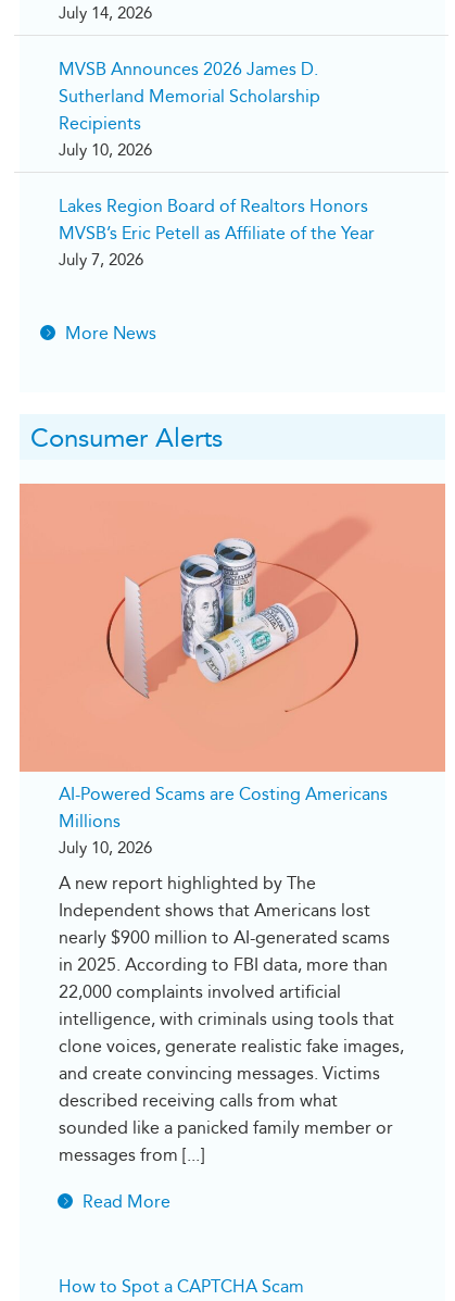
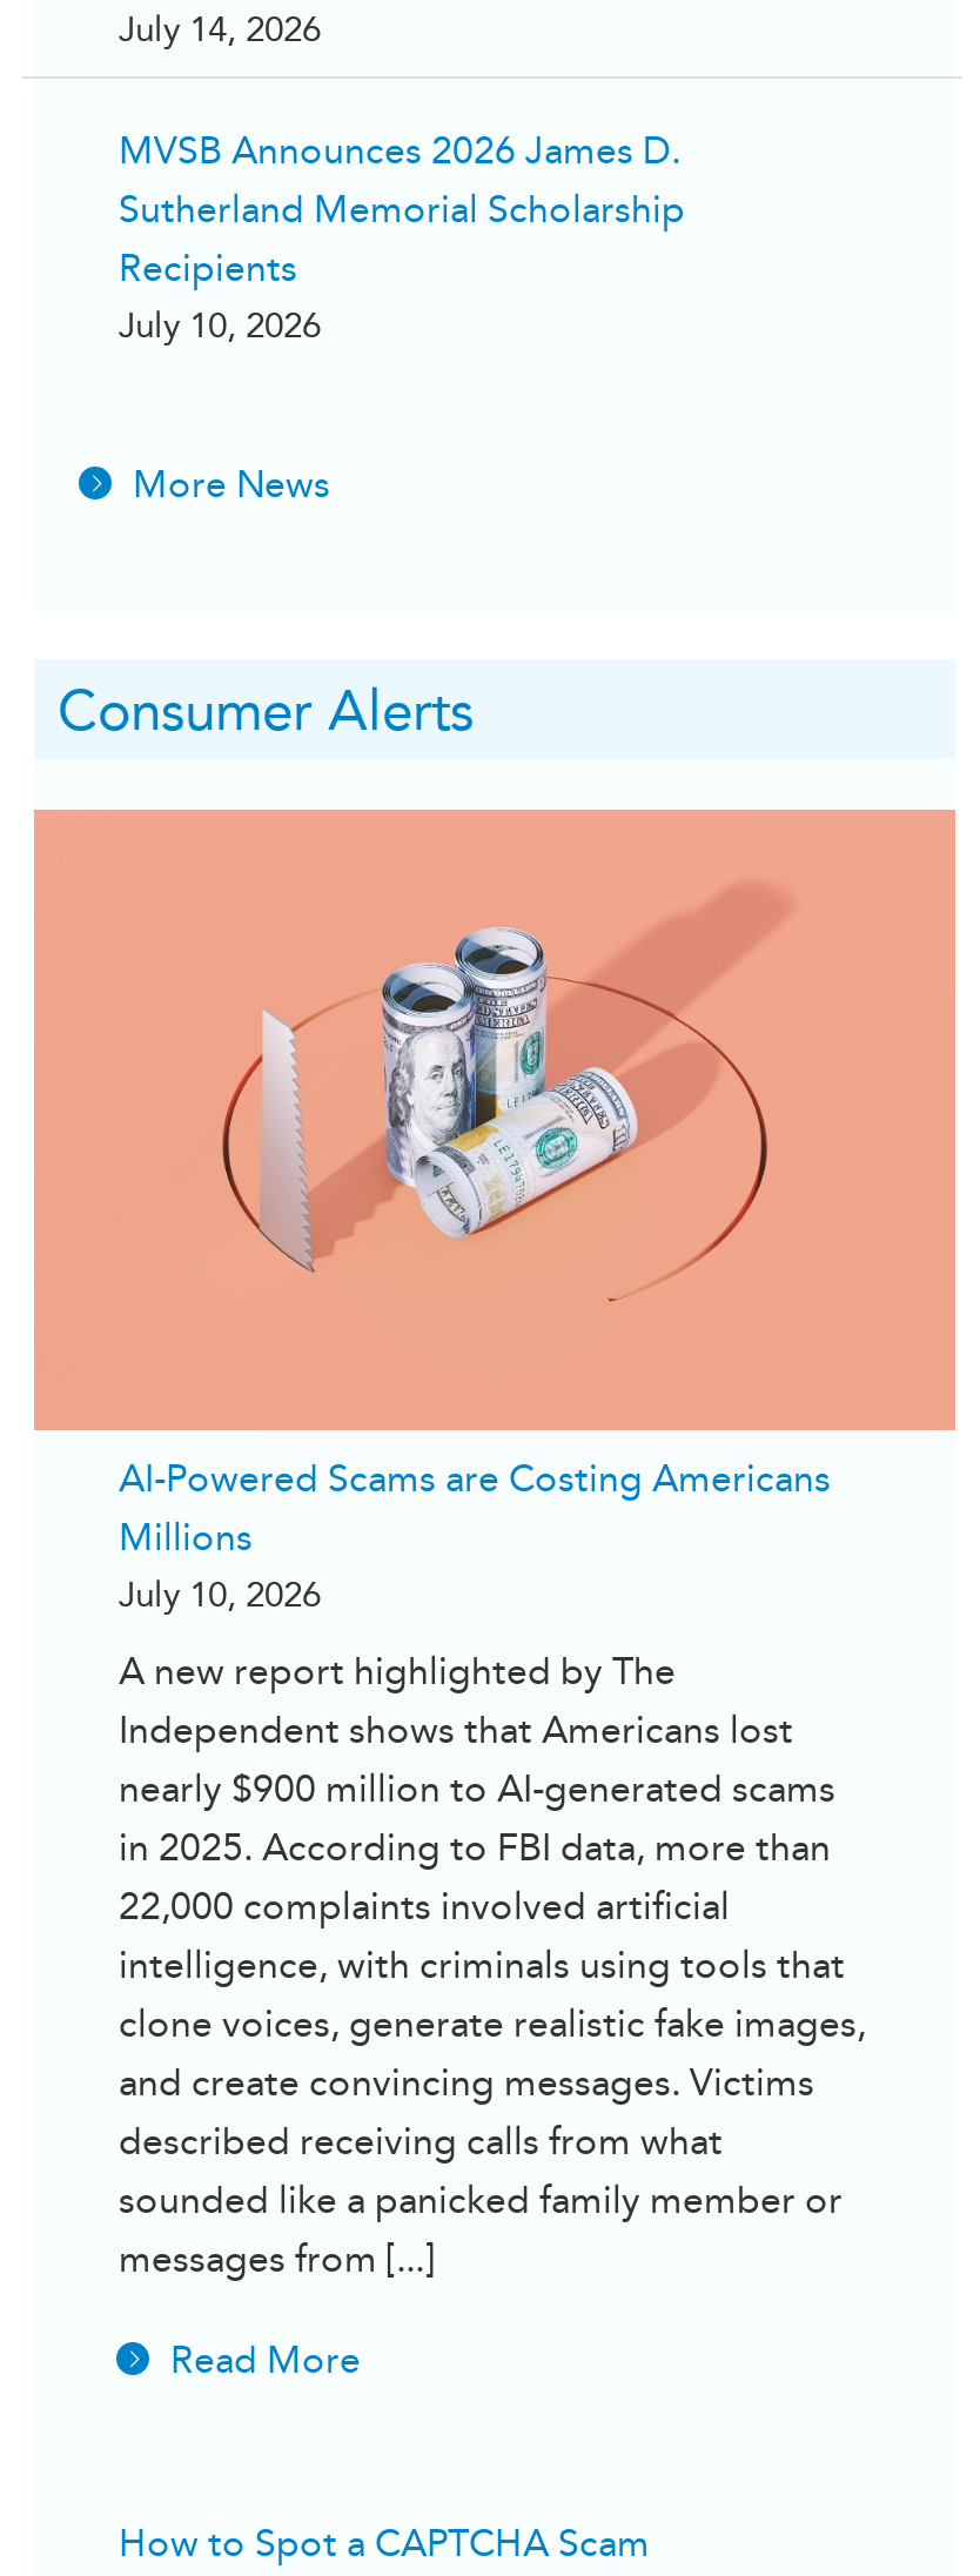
- Lakes Region Board of Realtors Honors
- MVSB’s Eric Petell as Affiliate of the Year
- July 7, 2026
